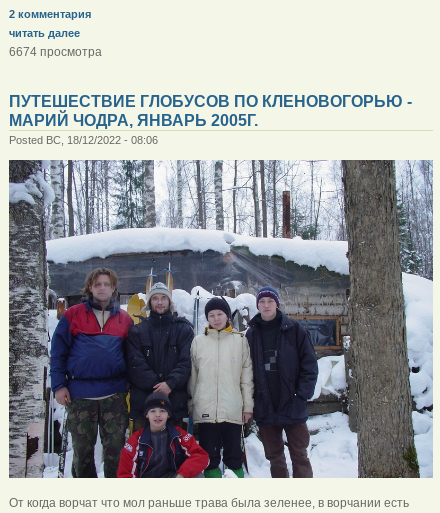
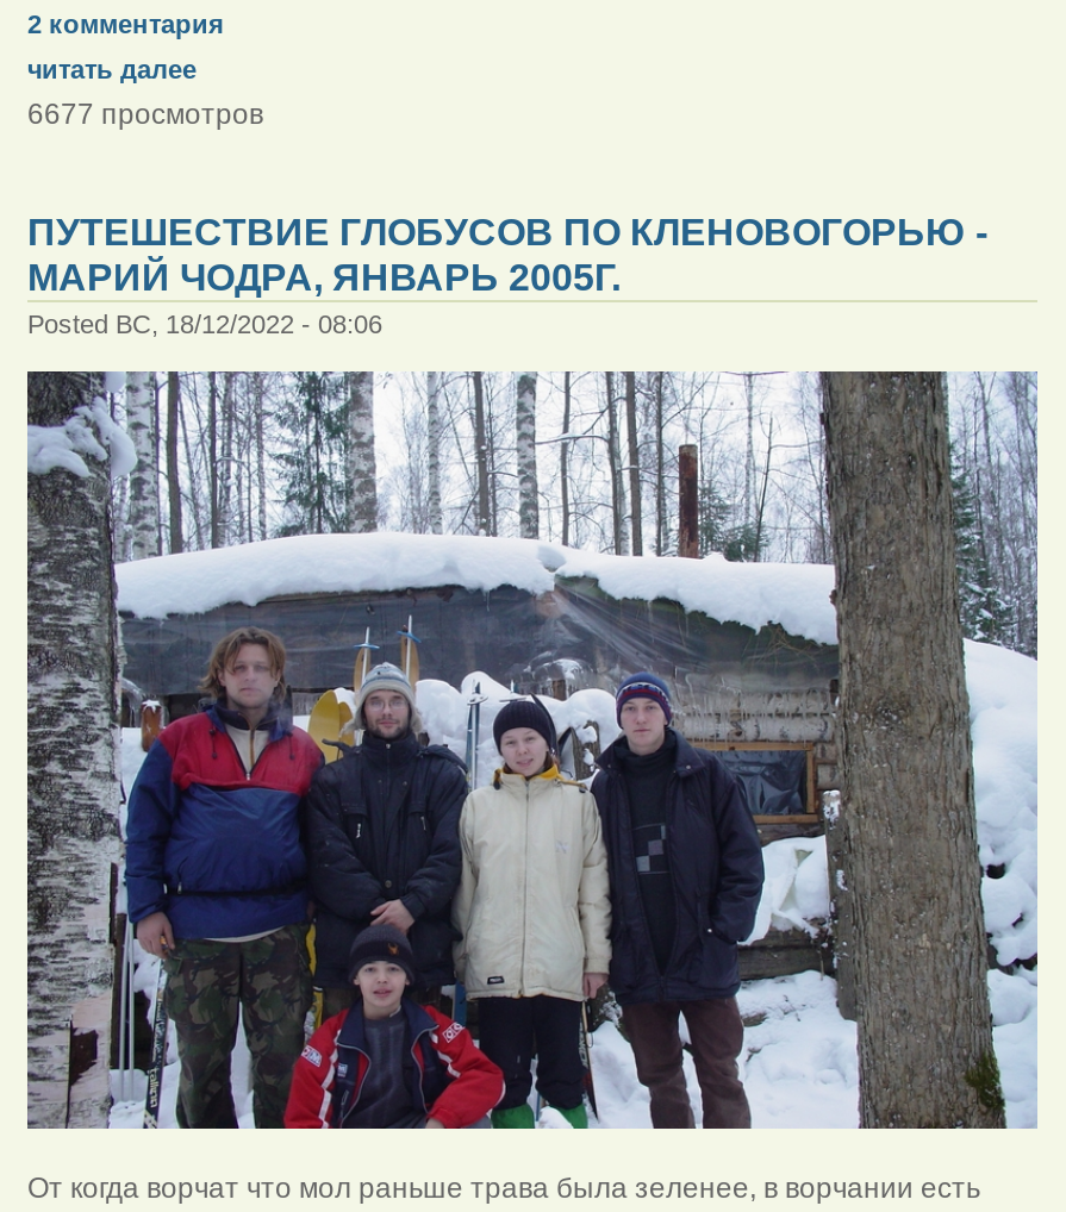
- 6674 просмотра
+ 6677 просмотров
